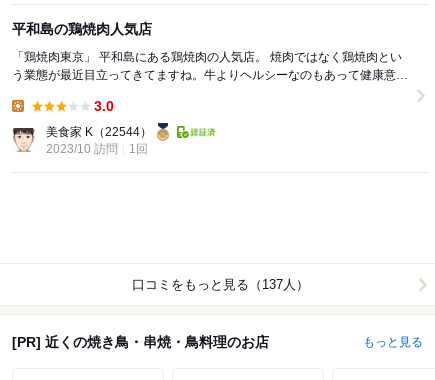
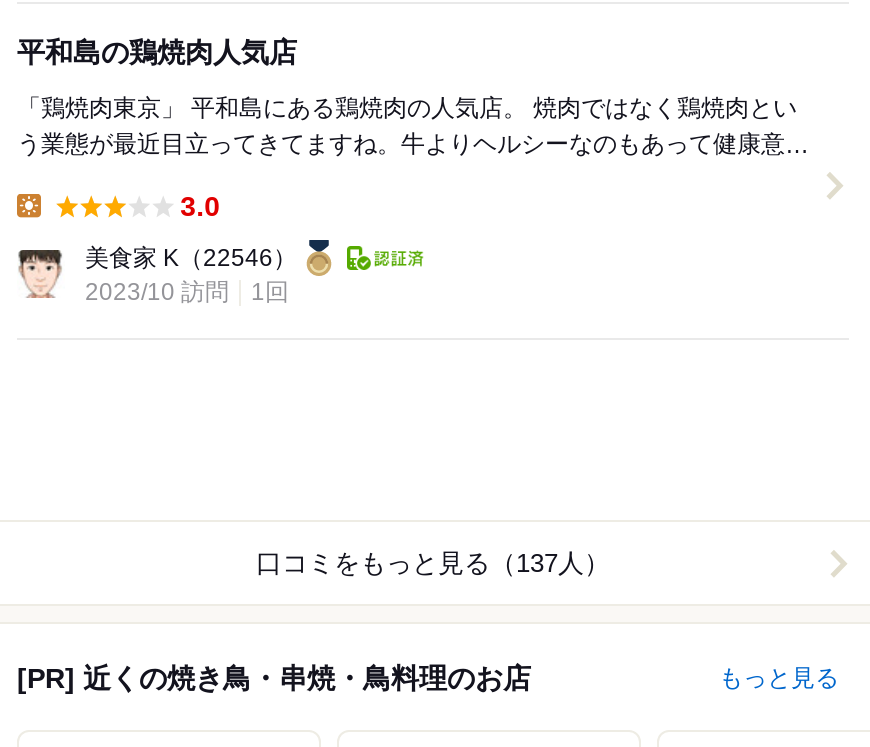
- 美食家 K（22544）
+ 美食家 K（22546）
